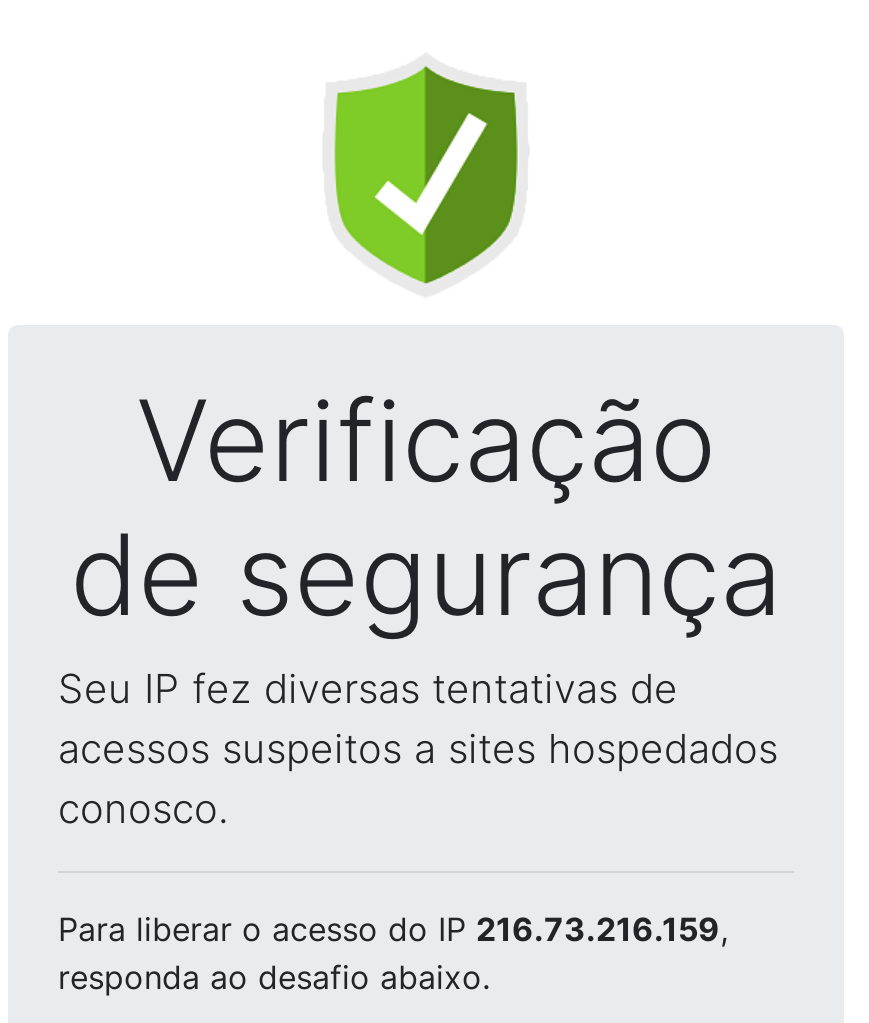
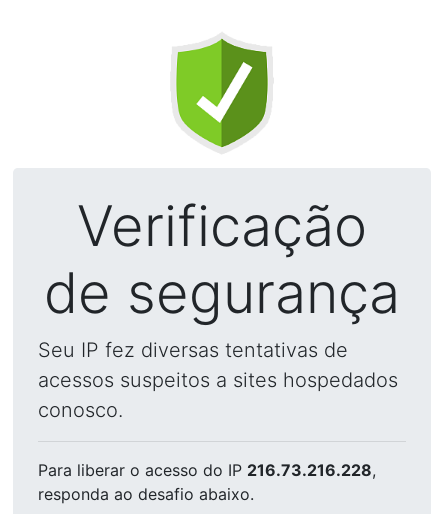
- Para liberar o acesso do IP 216.73.216.159,
+ Para liberar o acesso do IP 216.73.216.228,
